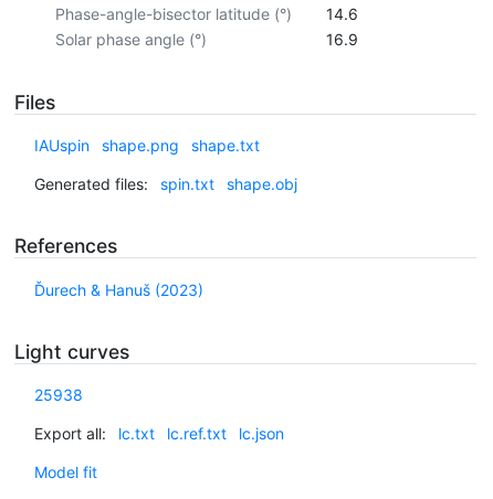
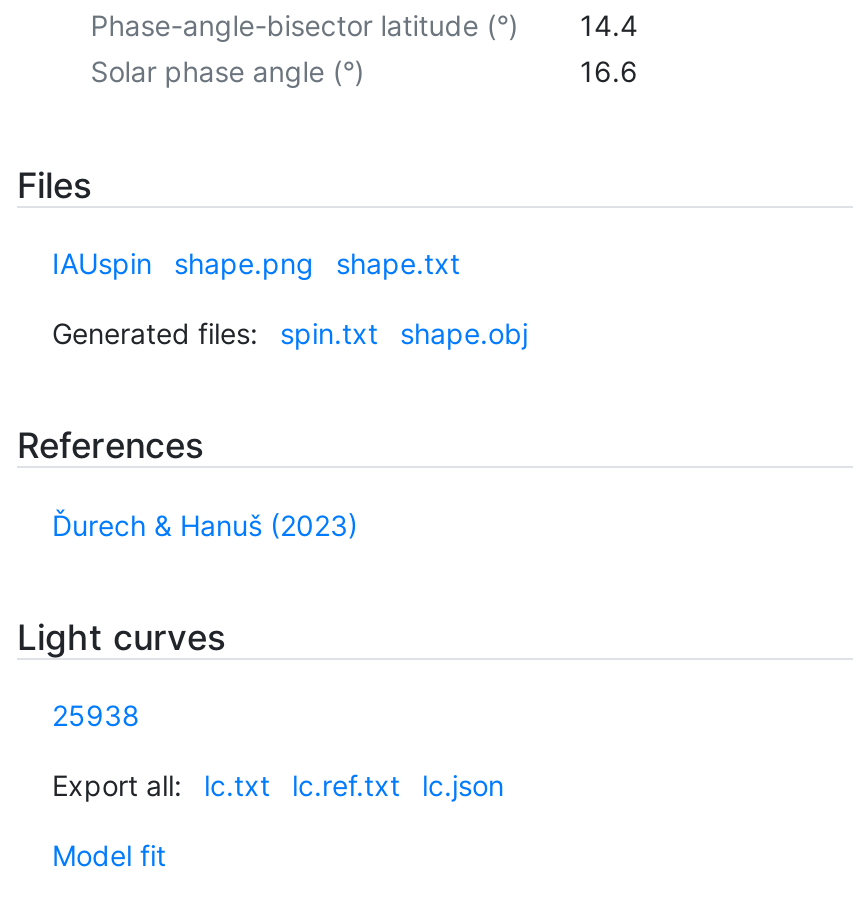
- Phase-angle-bisector latitude (°) 14.6
+ Phase-angle-bisector latitude (°) 14.4

- 16.9
+ 16.6
